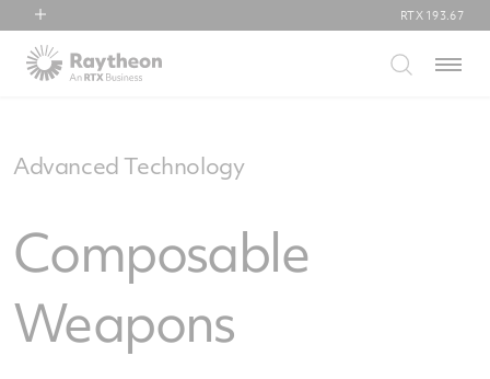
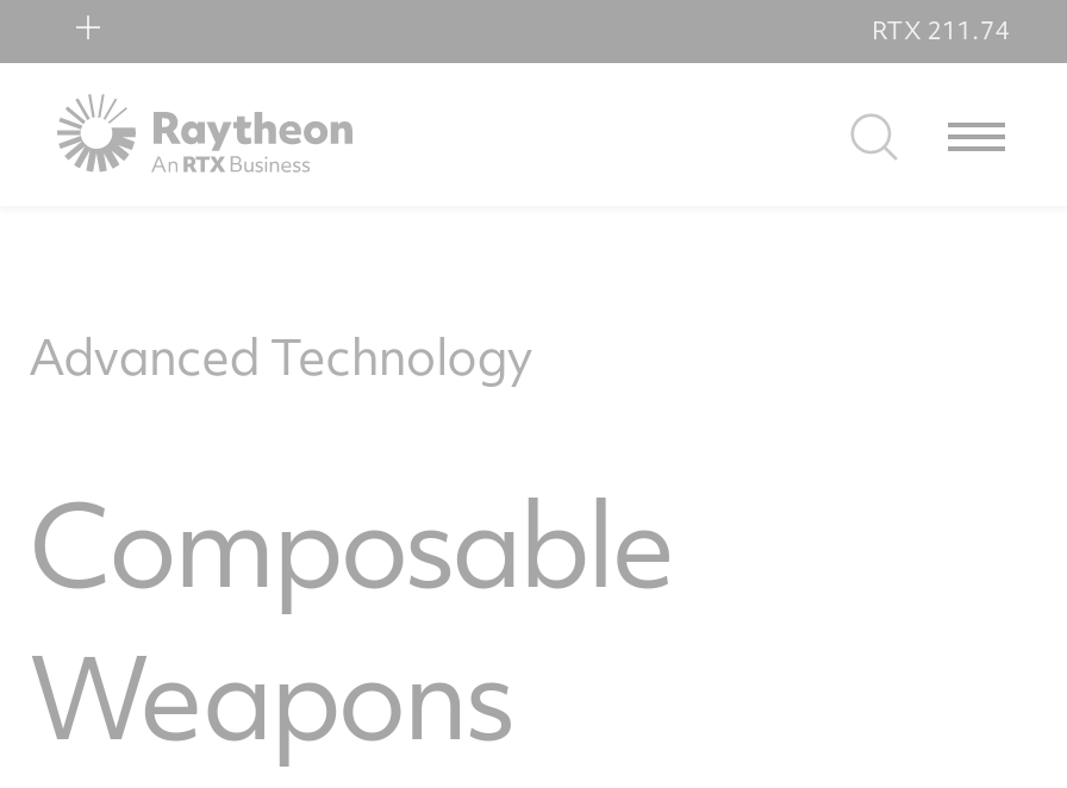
- RTX 193.67
+ RTX 211.74
